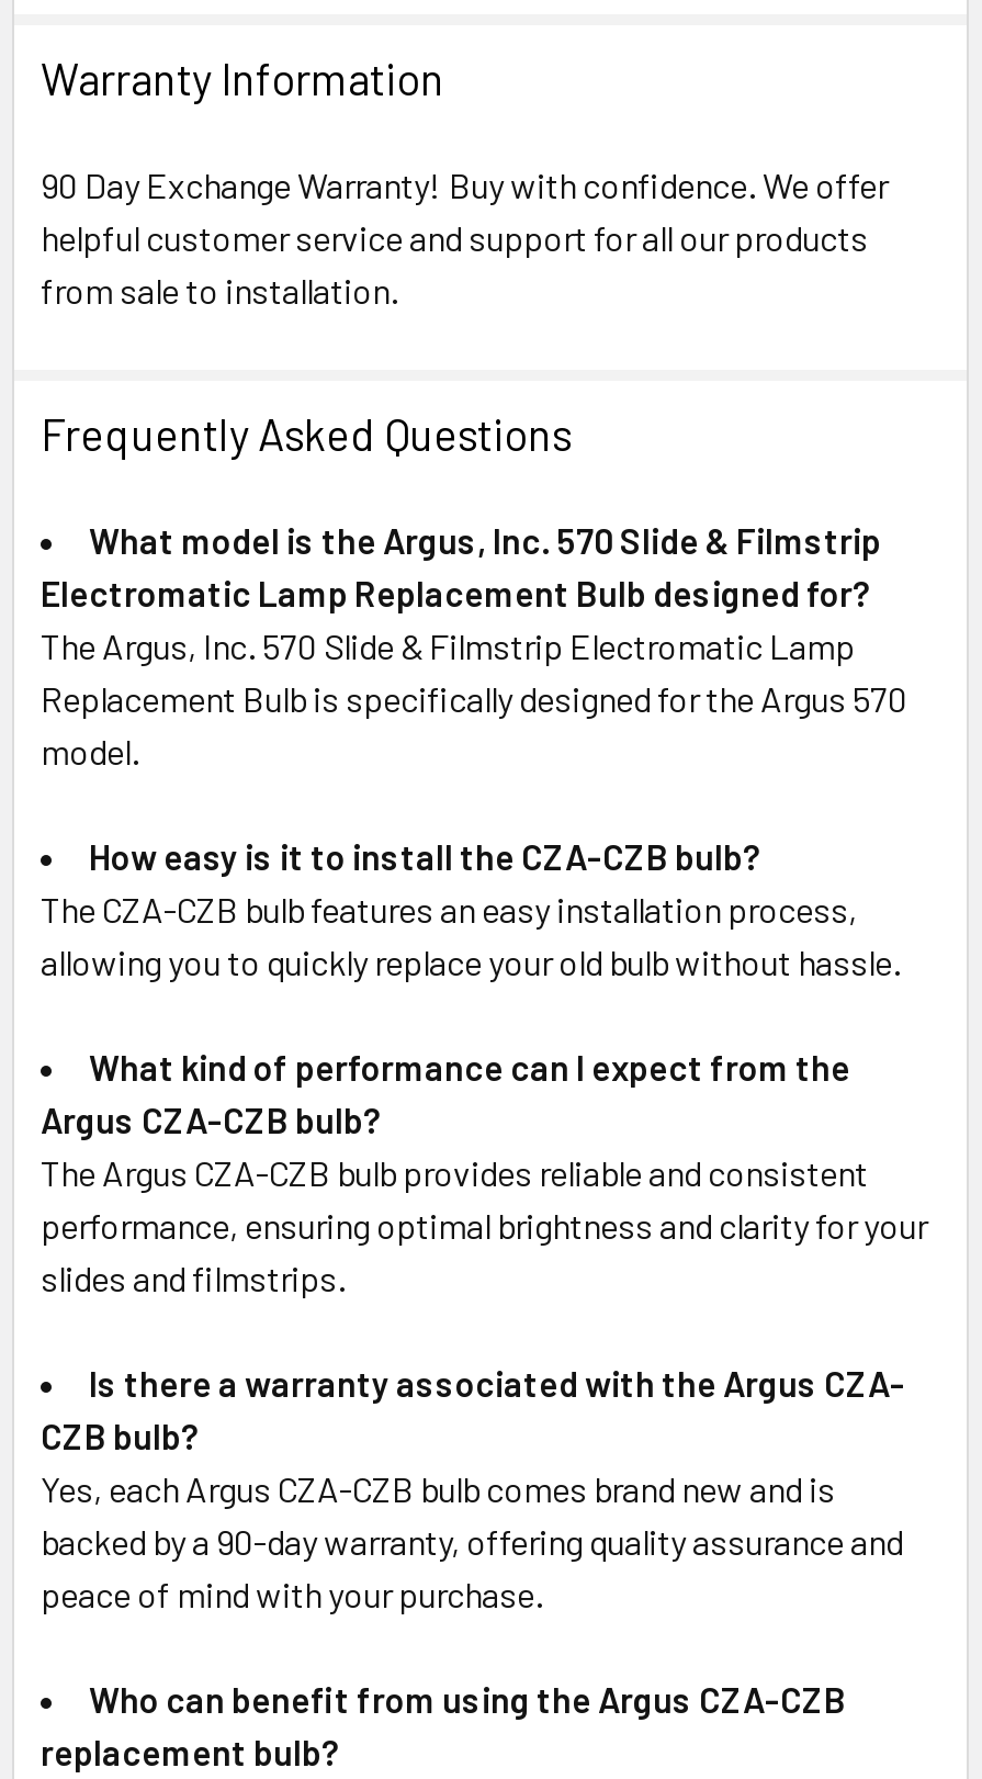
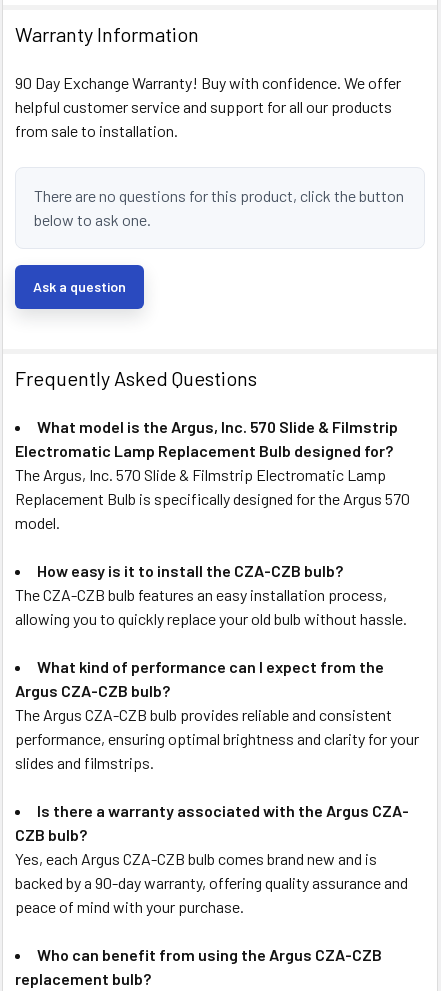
+ Ask a question

+ There are no questions for this product, click the button
+ below to ask one.
